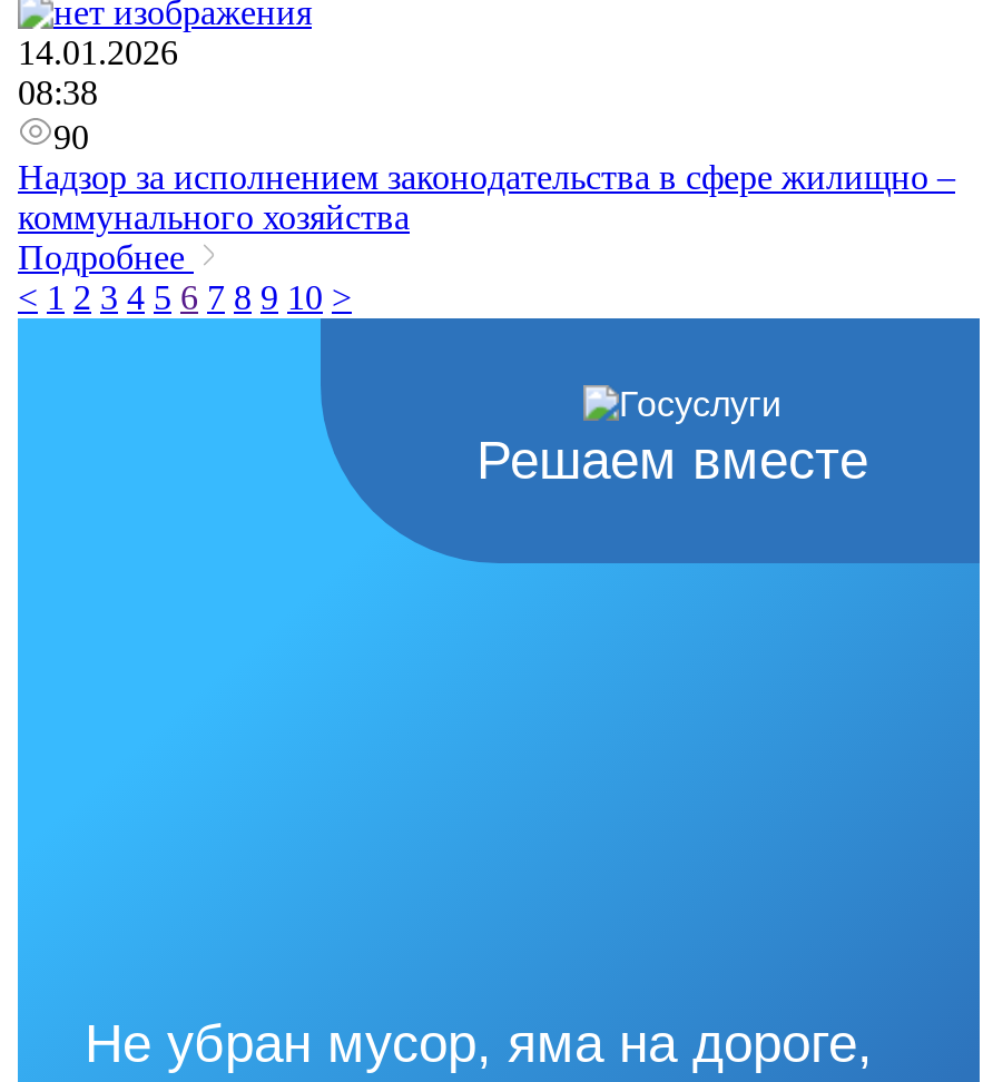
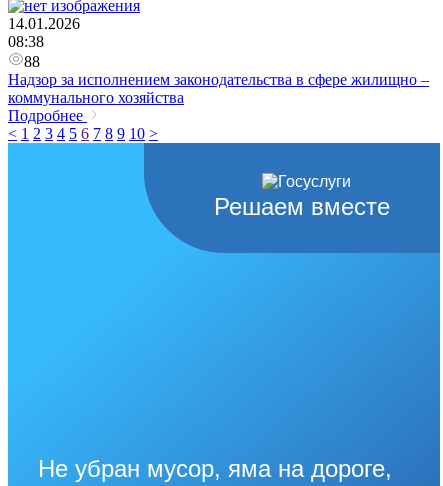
- 90
+ 88
